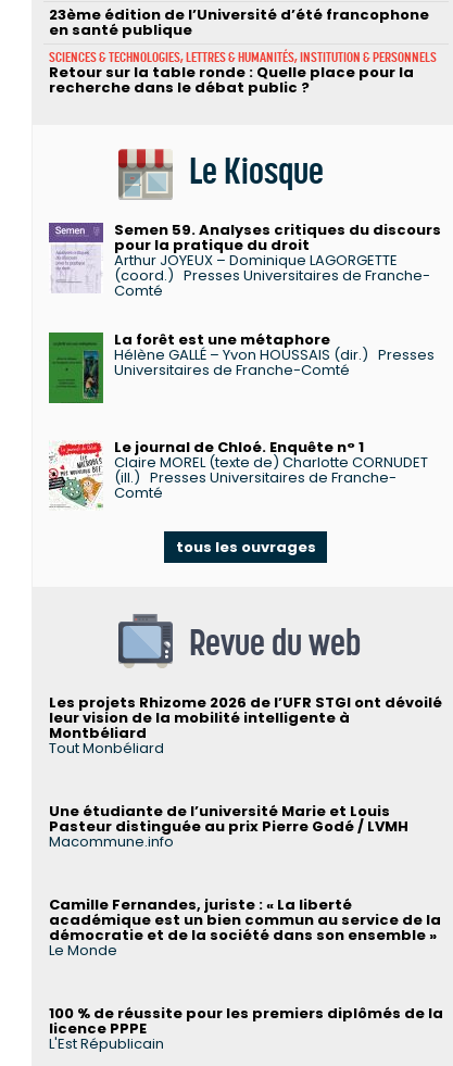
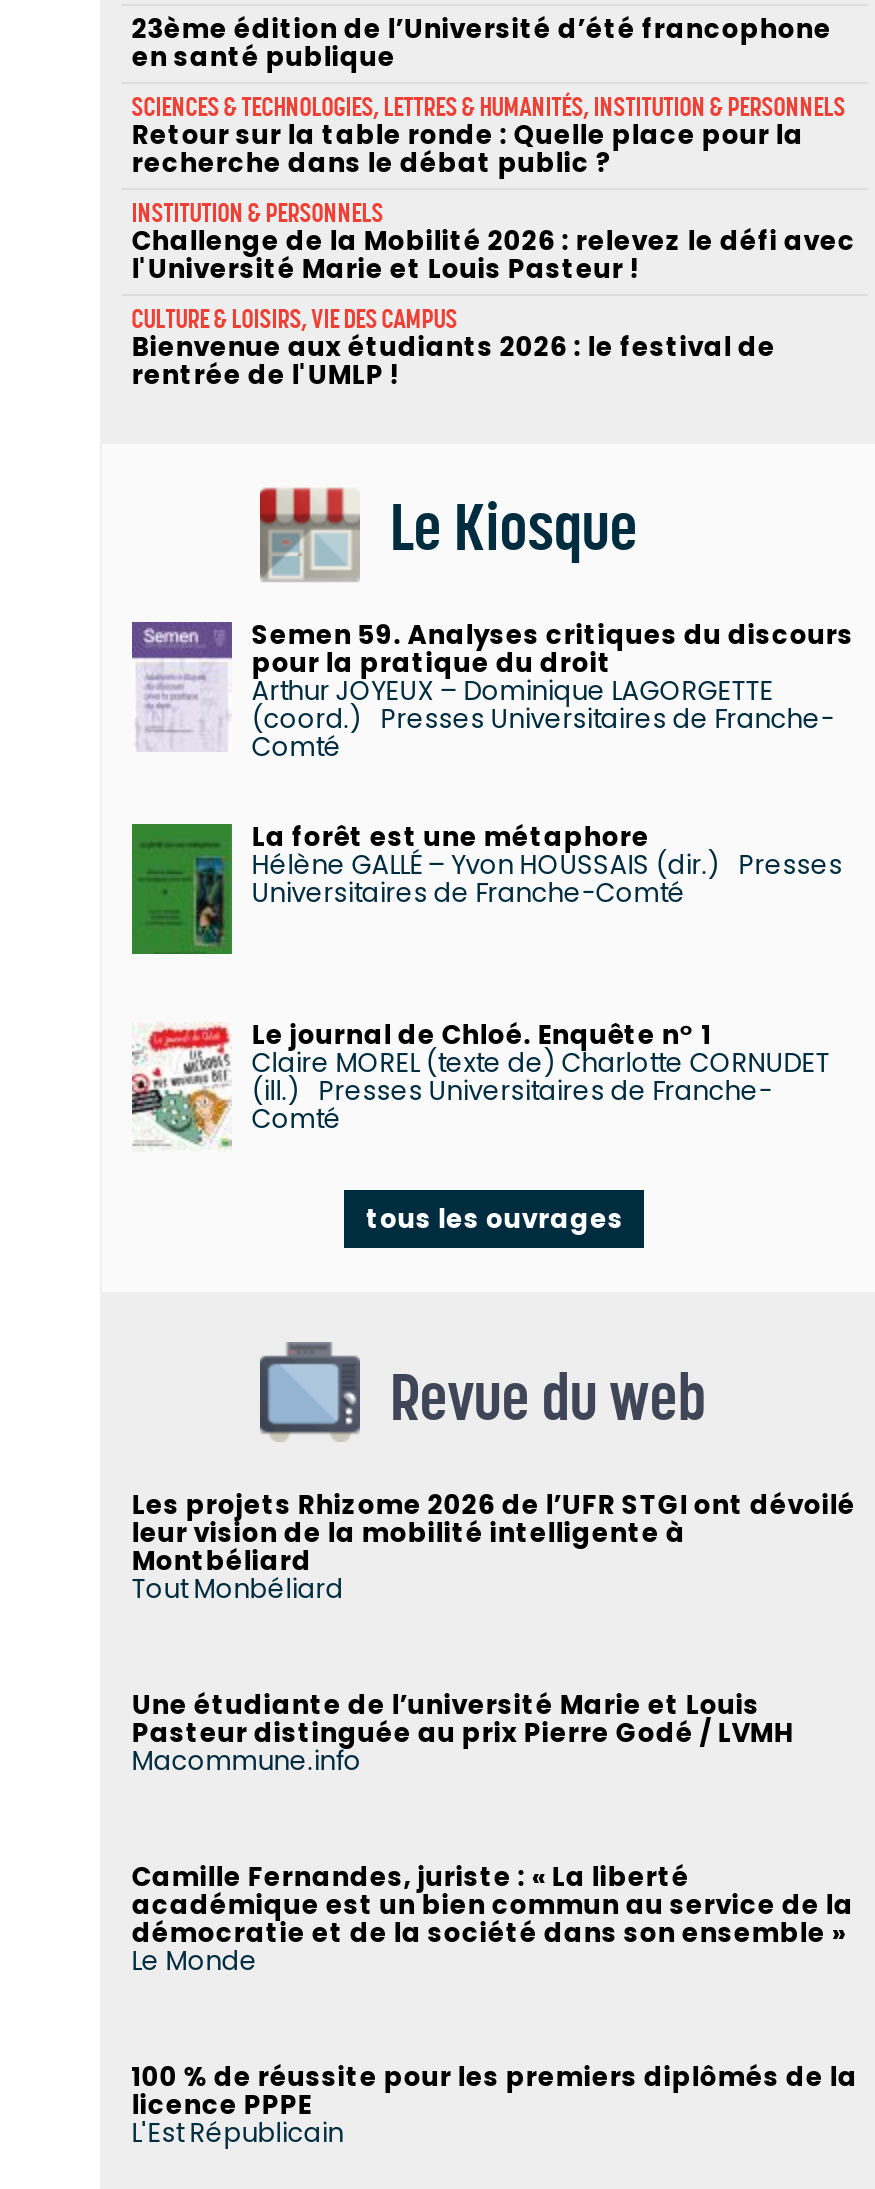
+ INSTITUTION & PERSONNELS
+ Challenge de la Mobilité 2026 : relevez le défi avec
+ l'Université Marie et Louis Pasteur !
+ CULTURE & LOISIRS, VIE DES CAMPUS
+ Bienvenue aux étudiants 2026 : le festival de
+ rentrée de l'UMLP !
